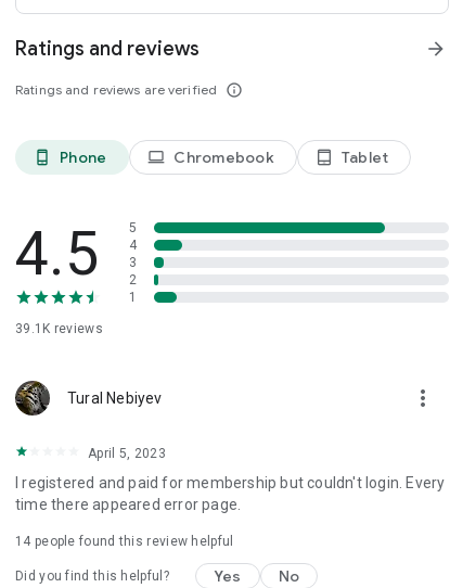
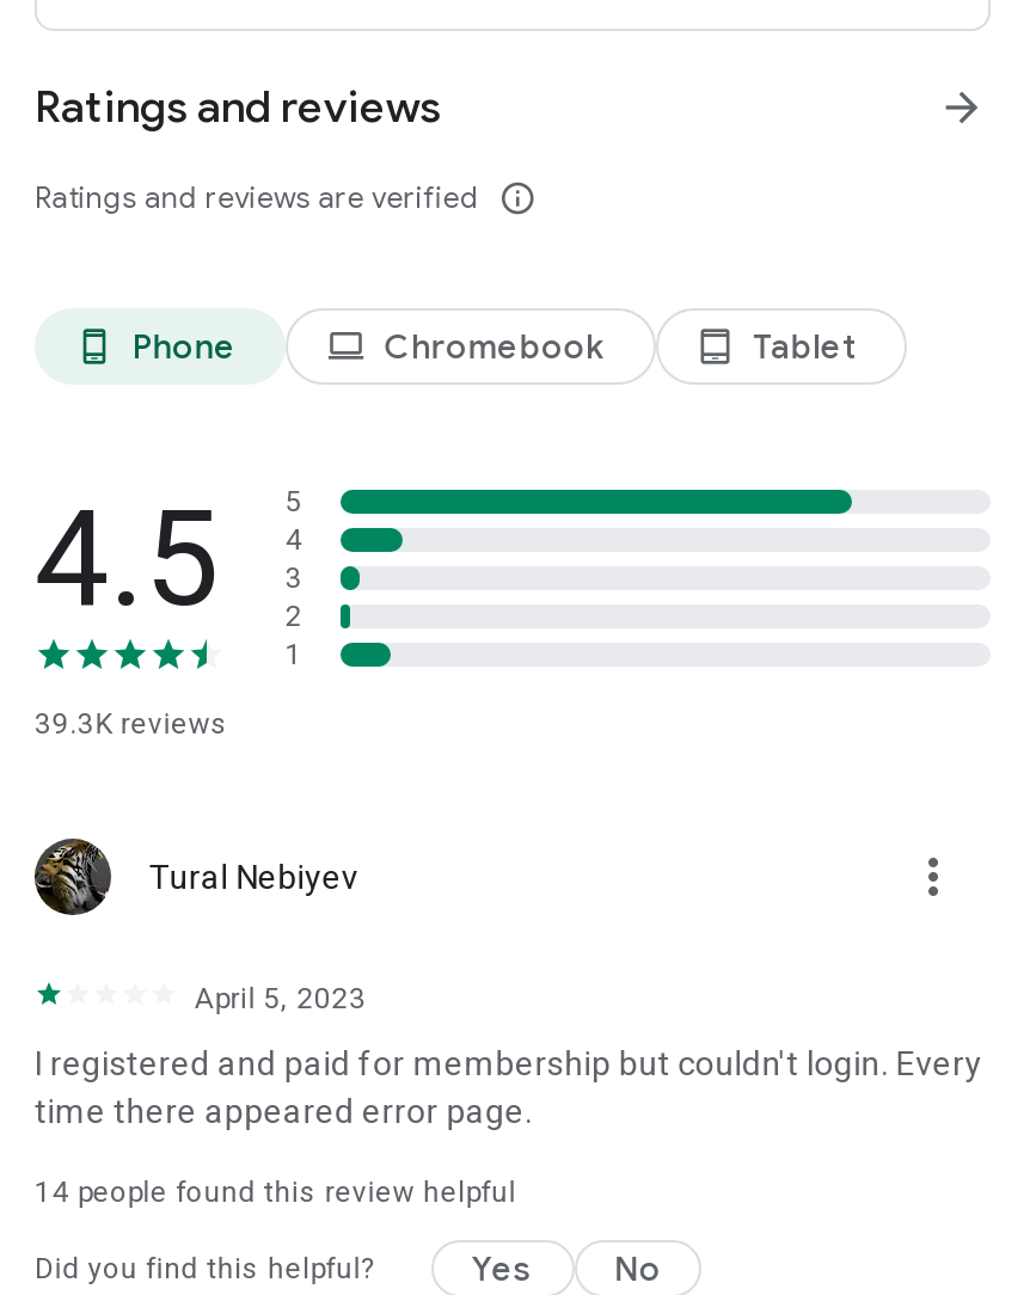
- 39.1K reviews
+ 39.3K reviews
